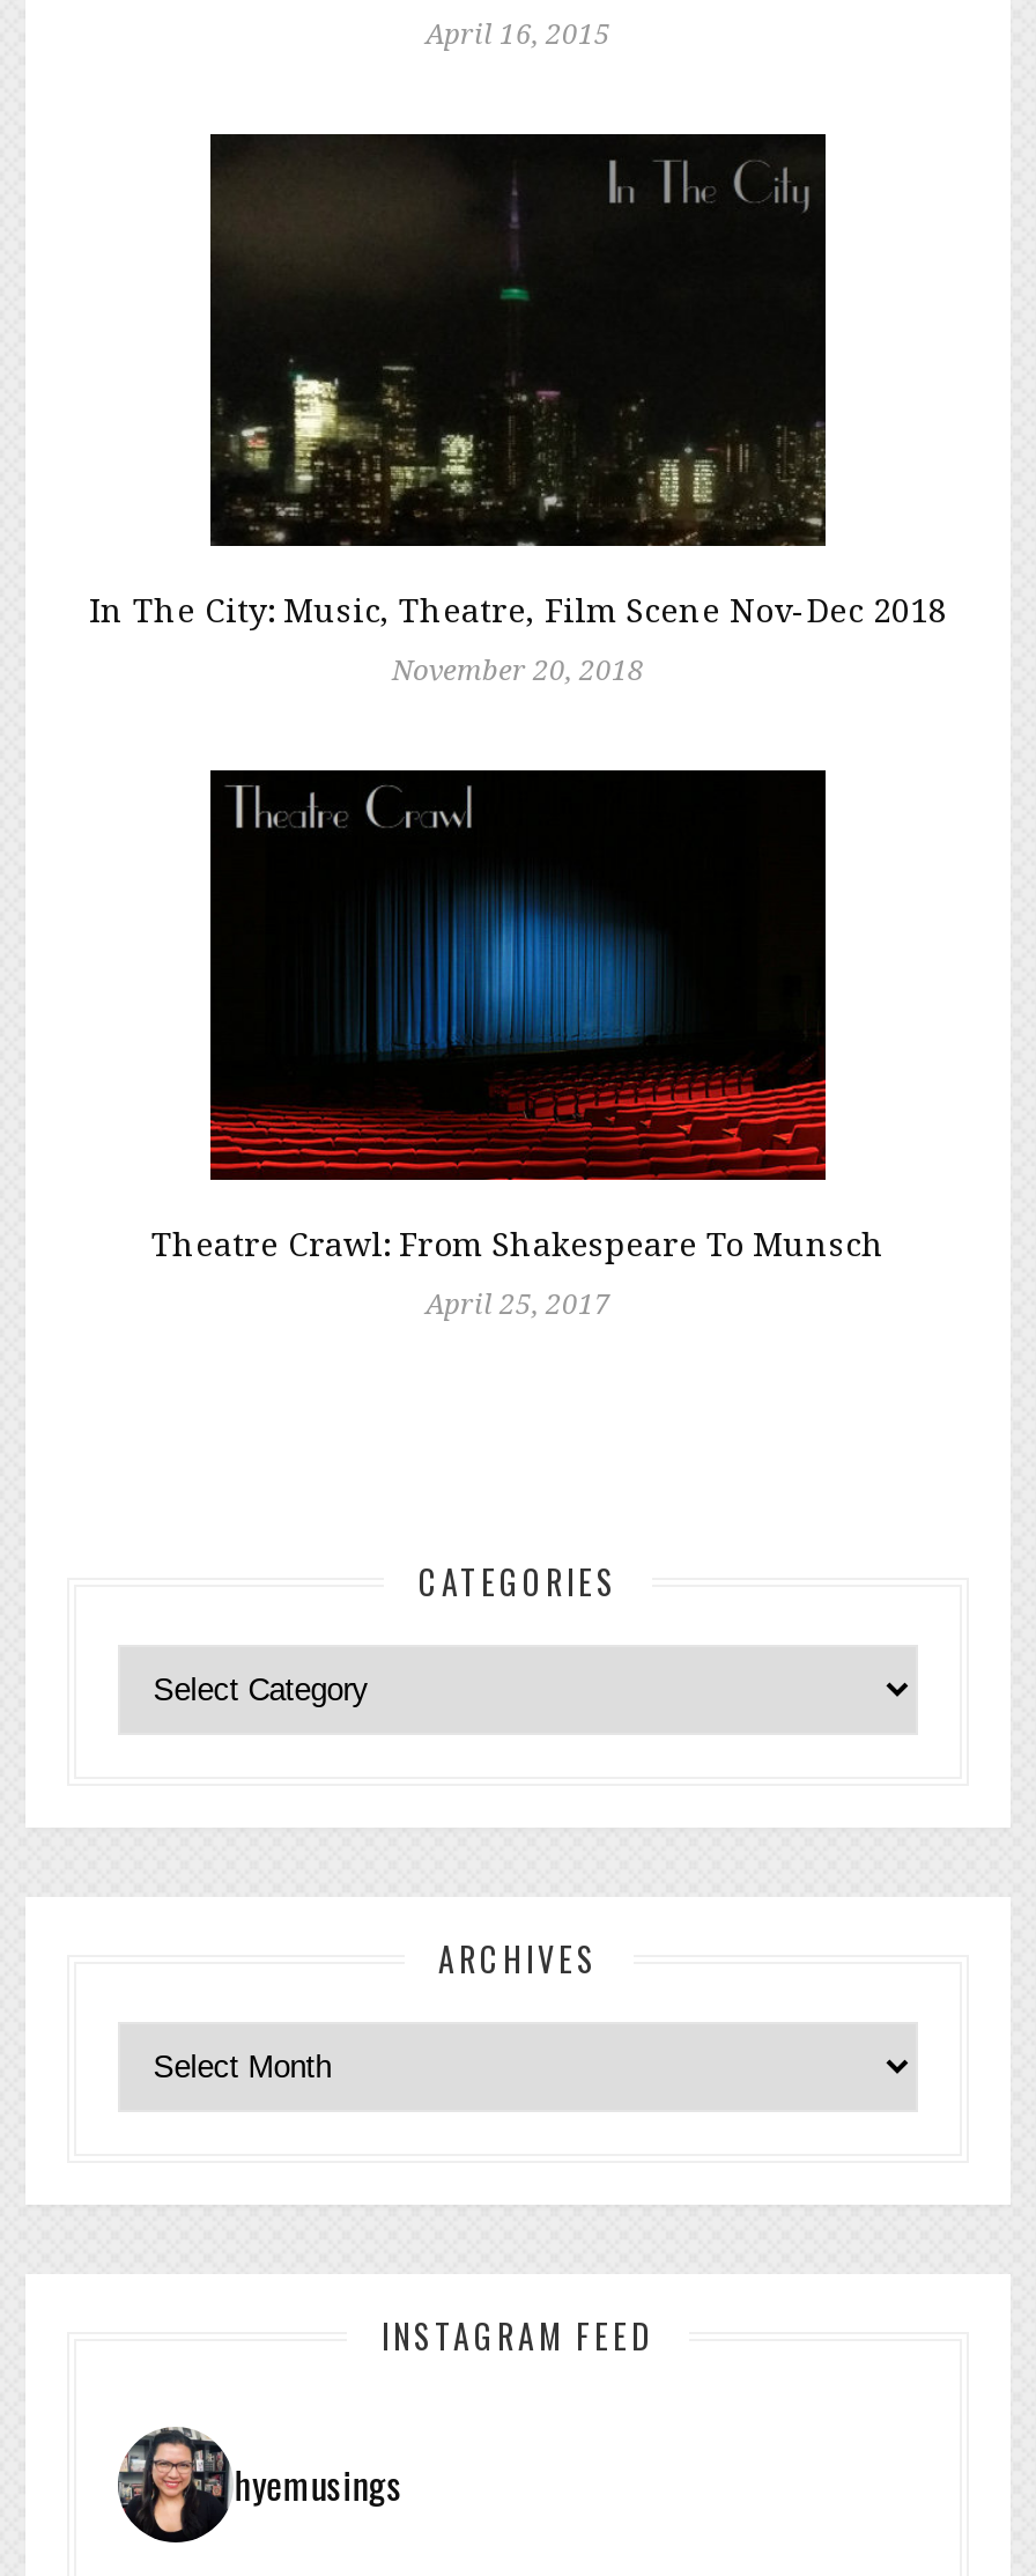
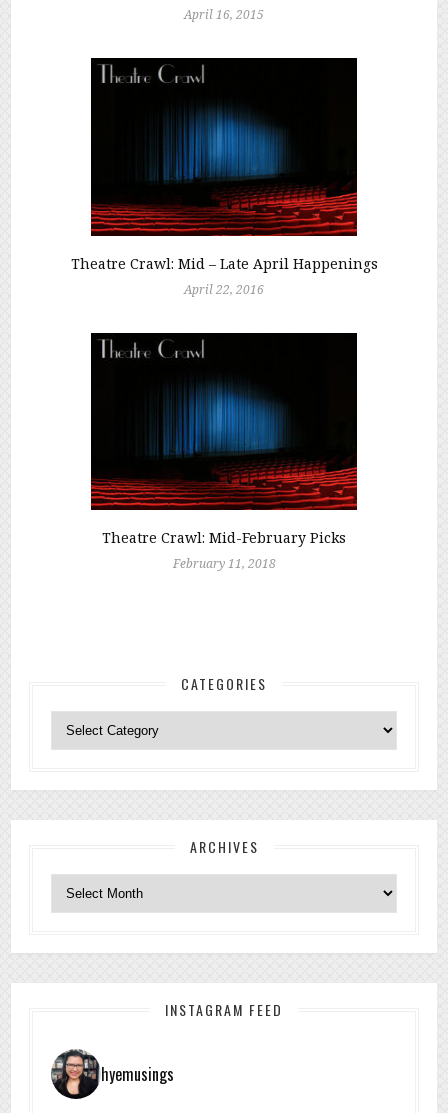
- [image]
- In The City: Music, Theatre, Film Scene Nov-Dec 2018
- November 20, 2018
+ [image]
+ Theatre Crawl: Mid – Late April Happenings
+ April 22, 2016

- Theatre Crawl: From Shakespeare To Munsch
- April 25, 2017
+ Theatre Crawl: Mid-February Picks
+ February 11, 2018
